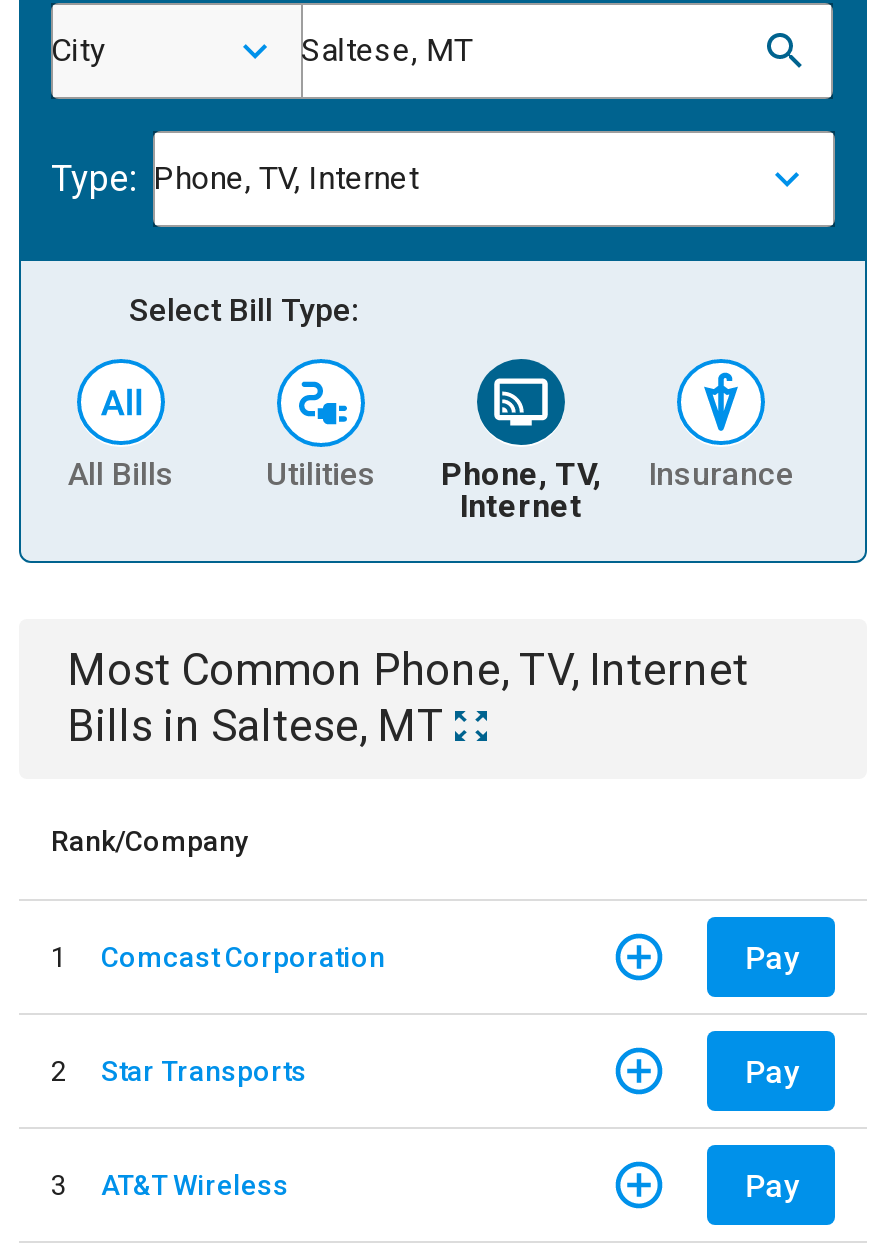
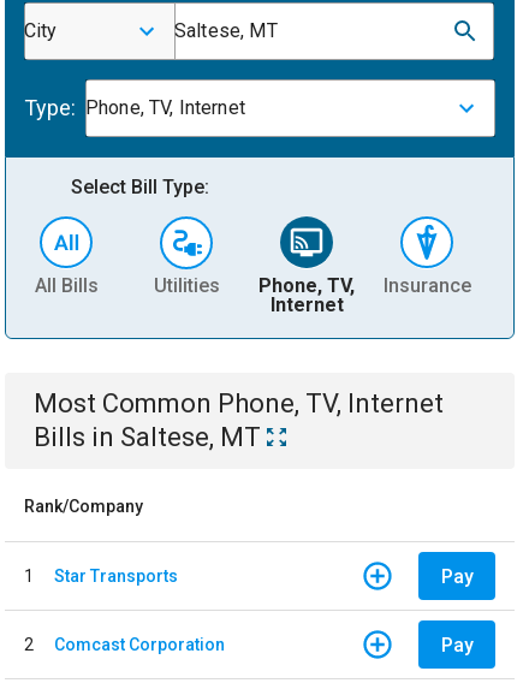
moved down: 2 | Comcast Corporation

- Pay

- 3
- AT&T Wireless
